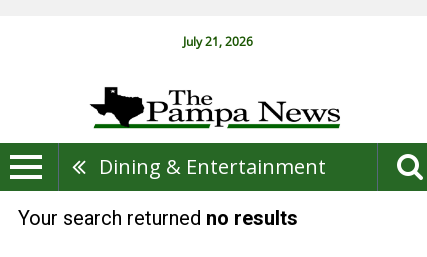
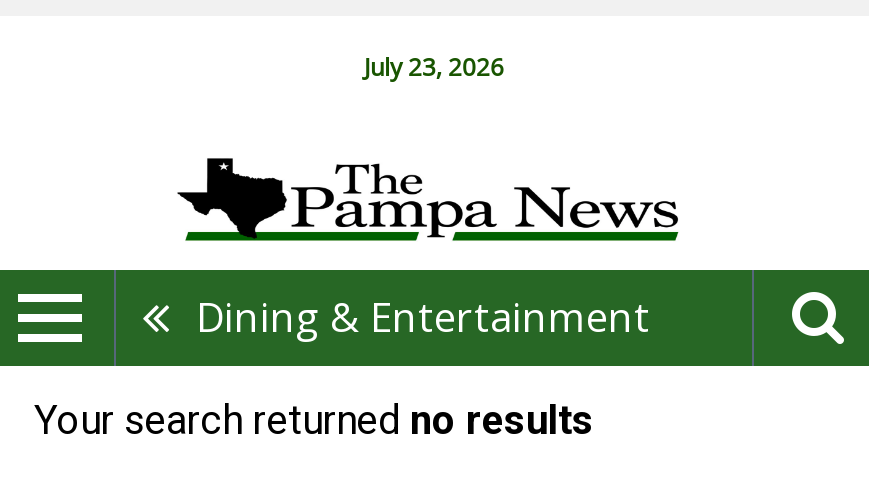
- July 21, 2026
+ July 23, 2026
